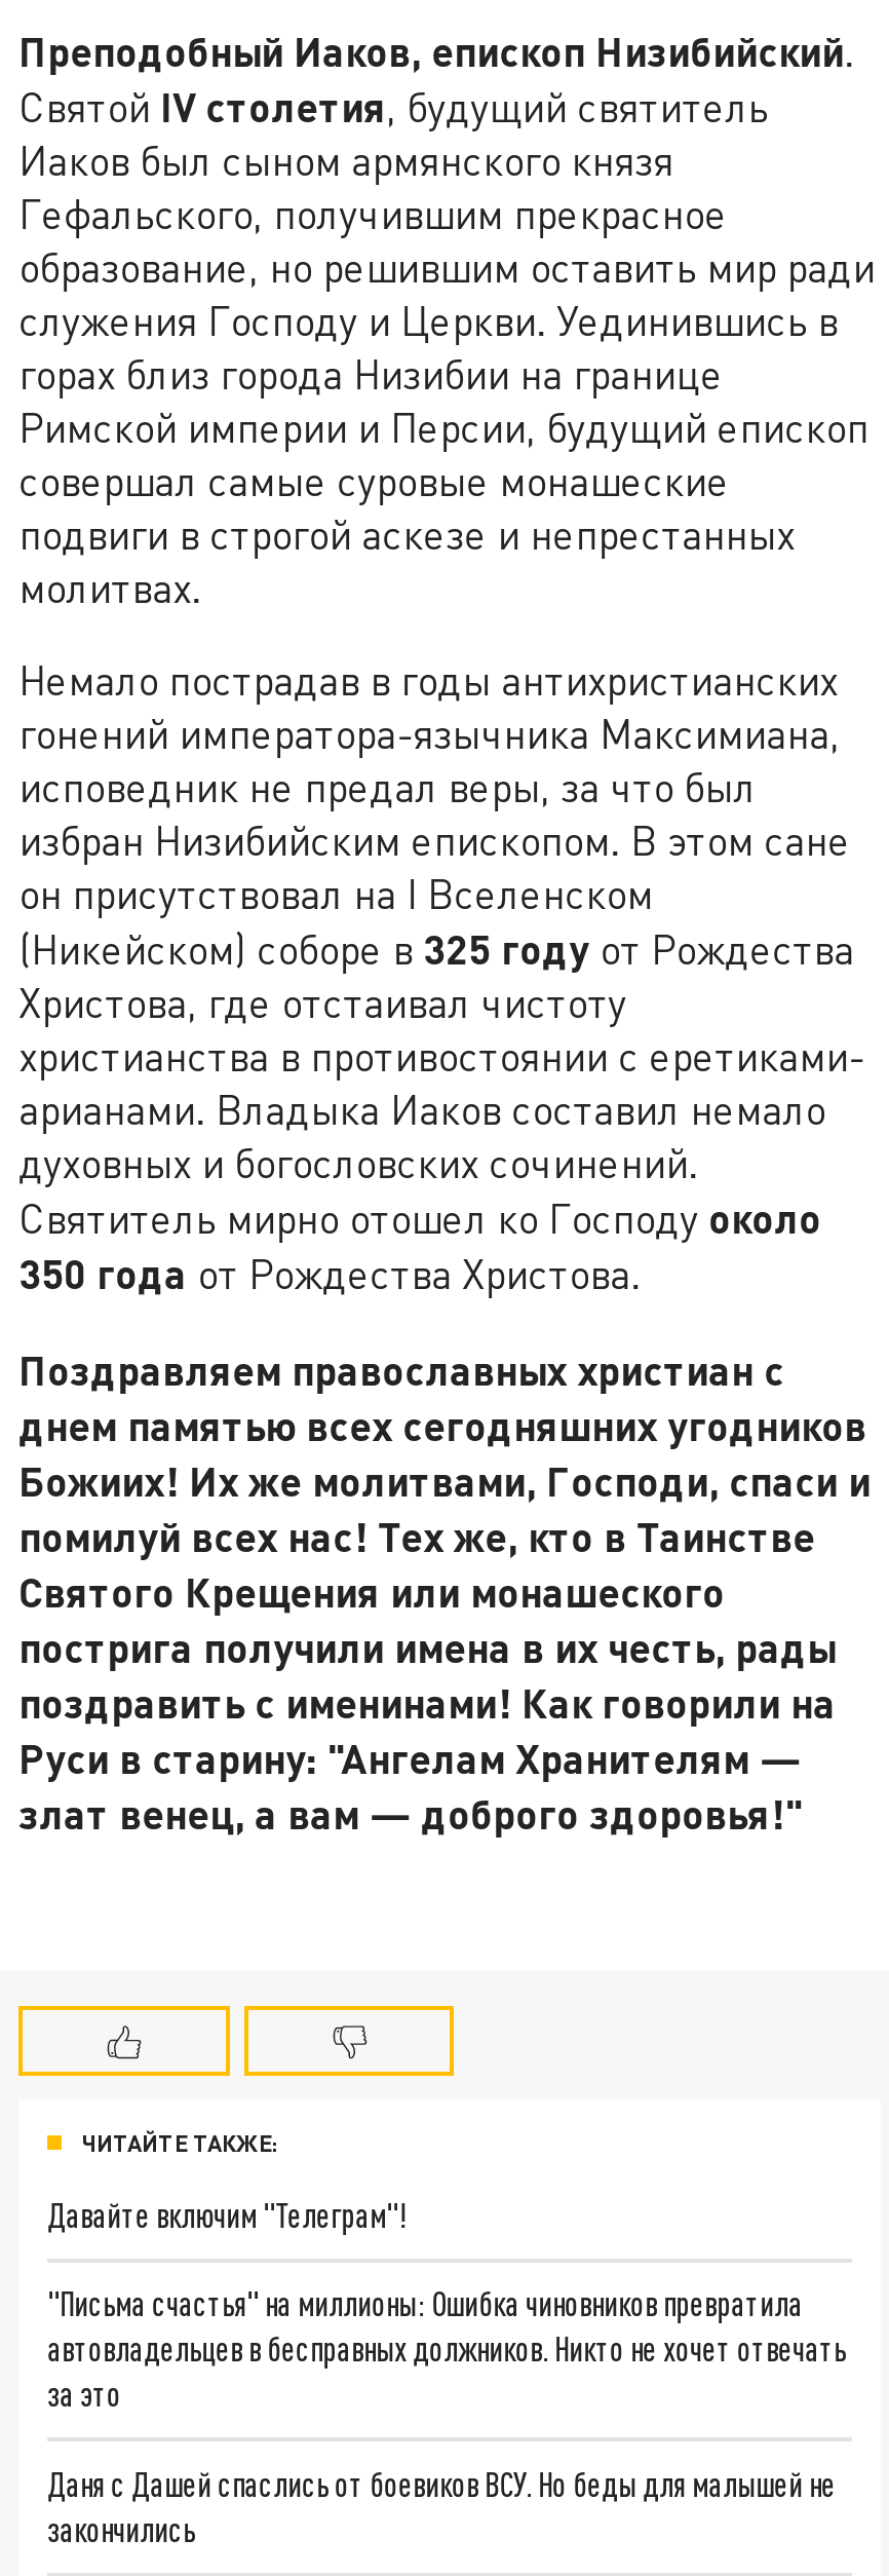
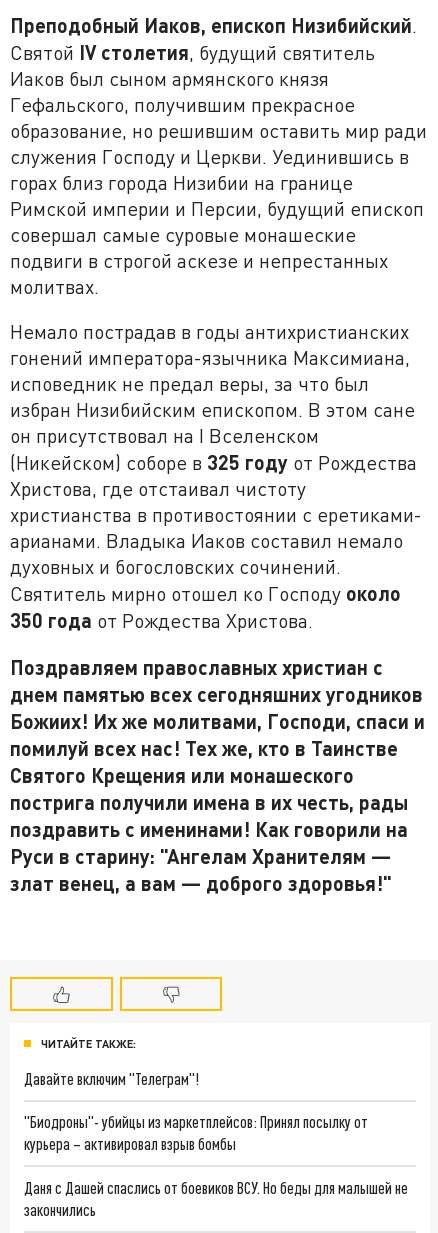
- "Письма счастья" на миллионы: Ошибка чиновников превратила
- автовладельцев в бесправных должников. Никто не хочет отвечать
- за это
+ "Биодроны"- убийцы из маркетплейсов: Принял посылку от
+ курьера – активировал взрыв бомбы
